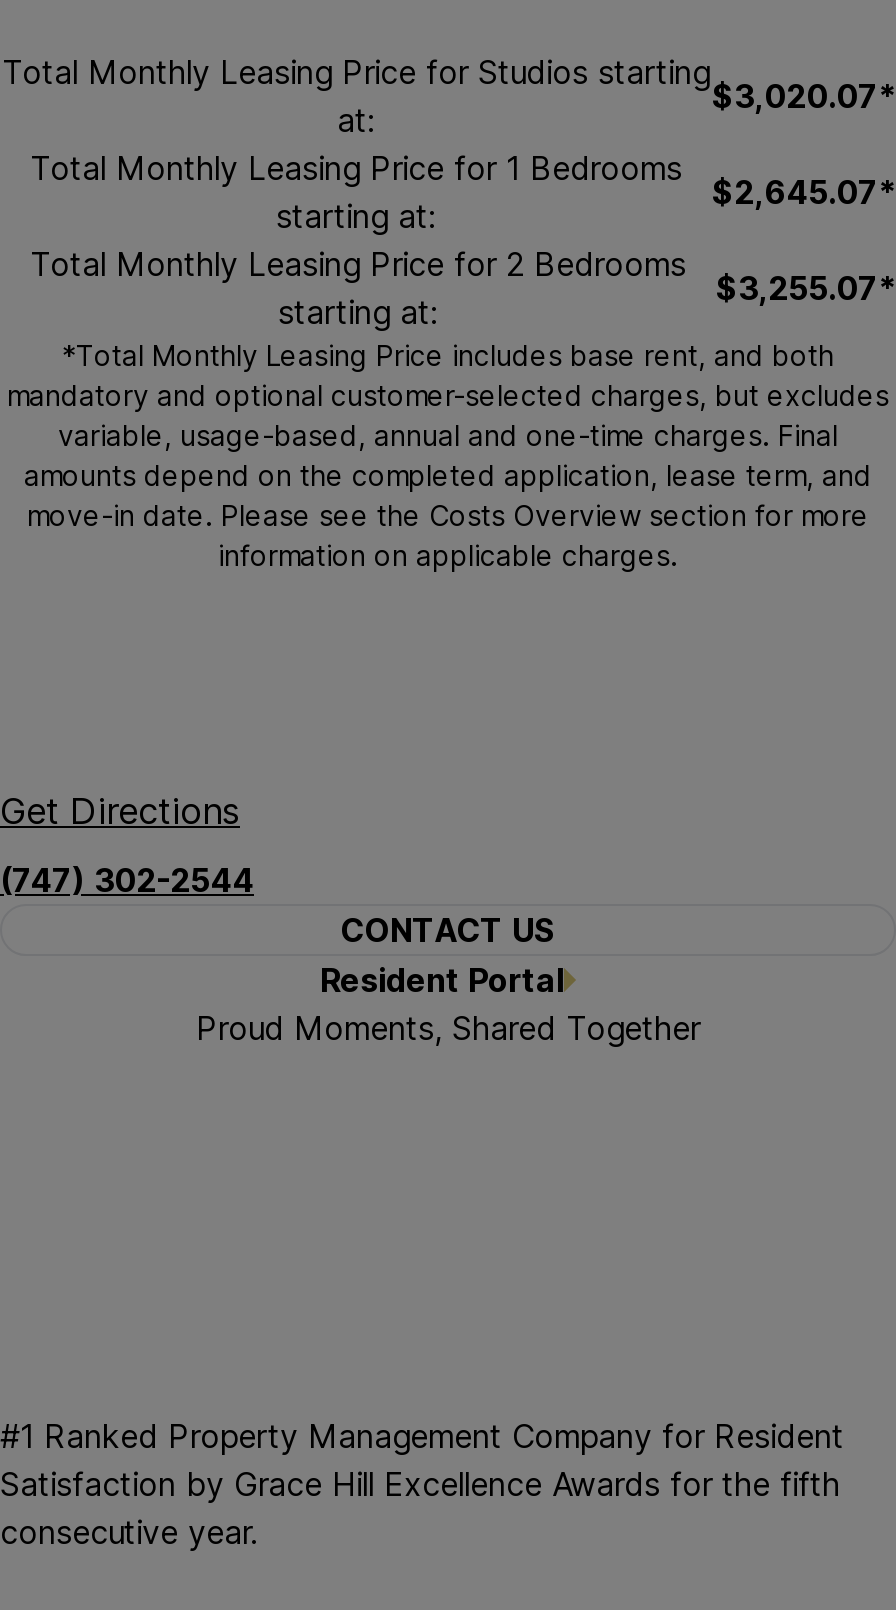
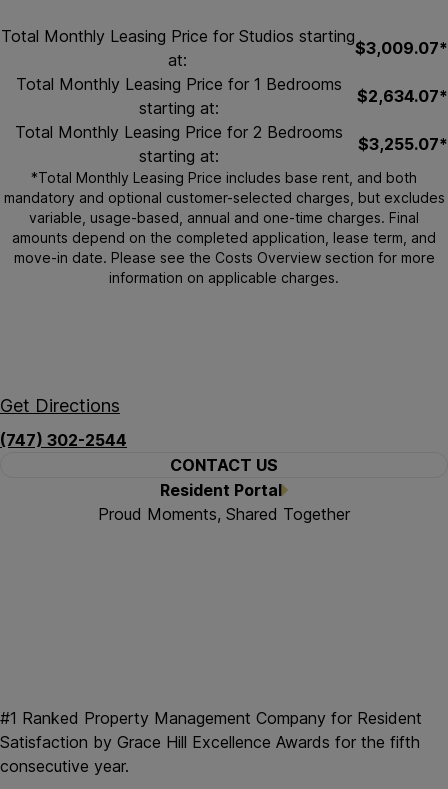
- $3,020.07*
+ $3,009.07*

- $2,645.07*
+ $2,634.07*
